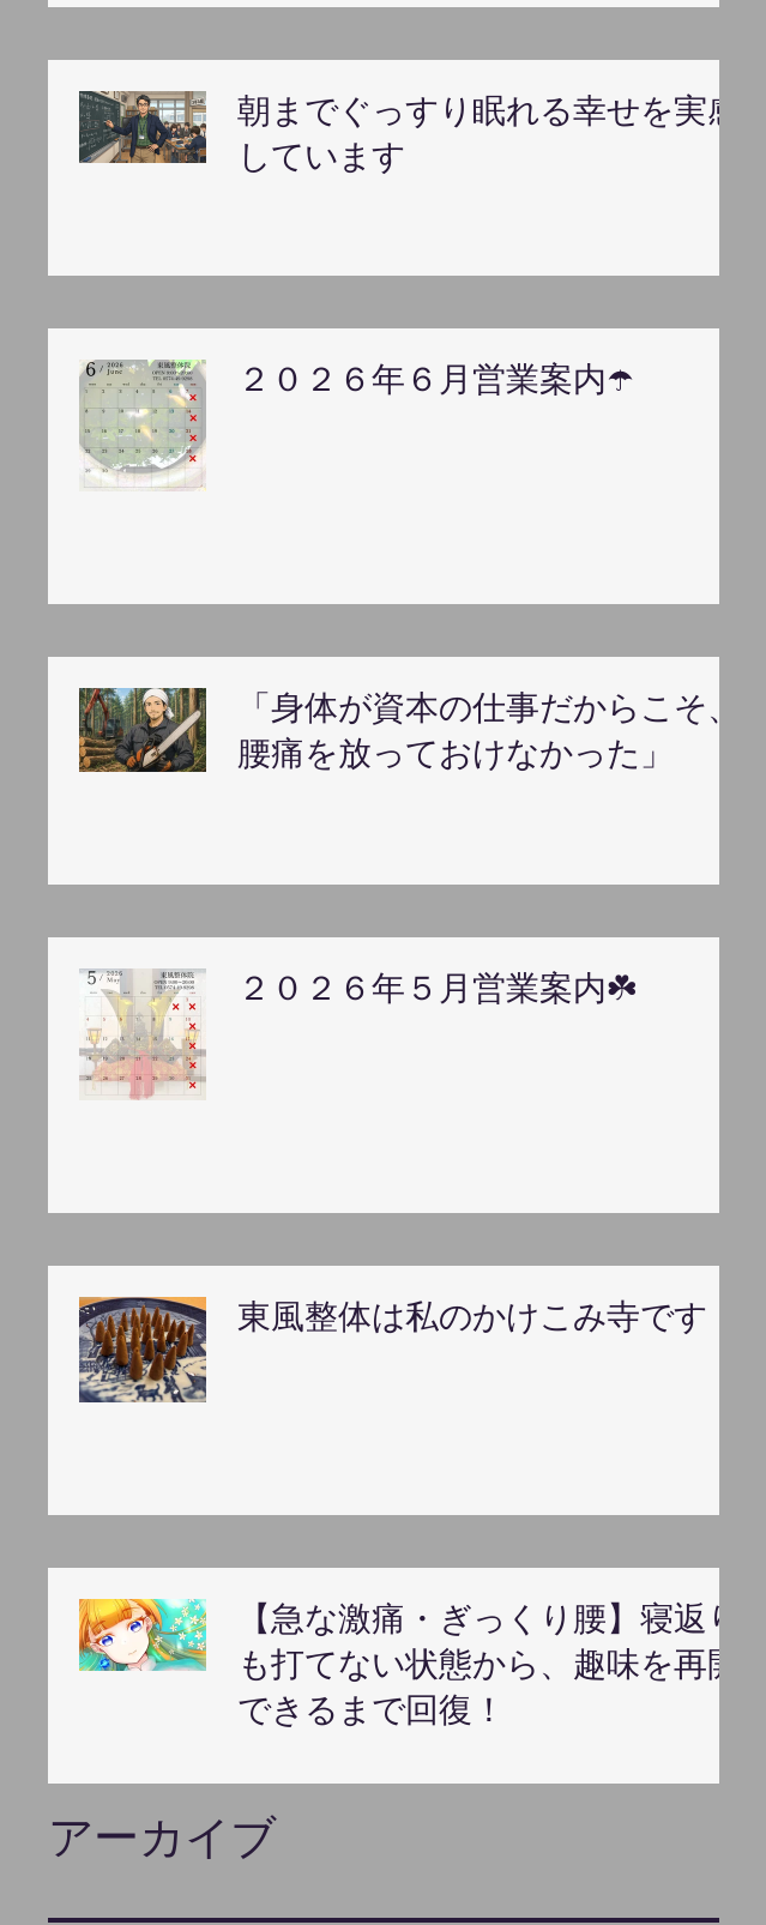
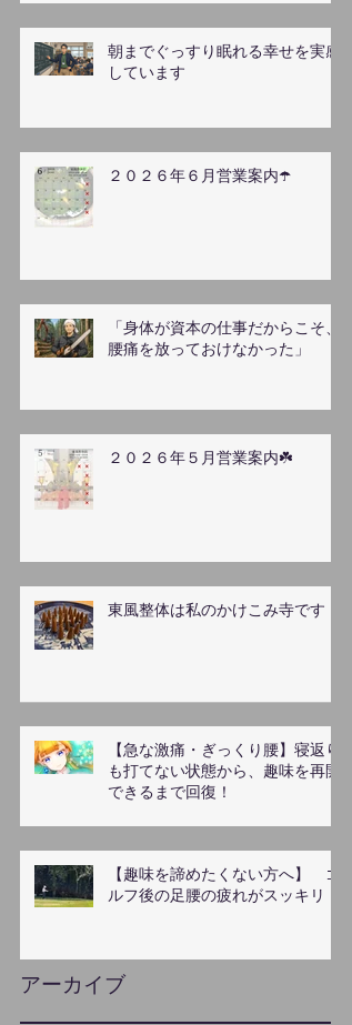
+ 【趣味を諦めたくない方へ】 ゴ
+ ルフ後の足腰の疲れがスッキリ！
